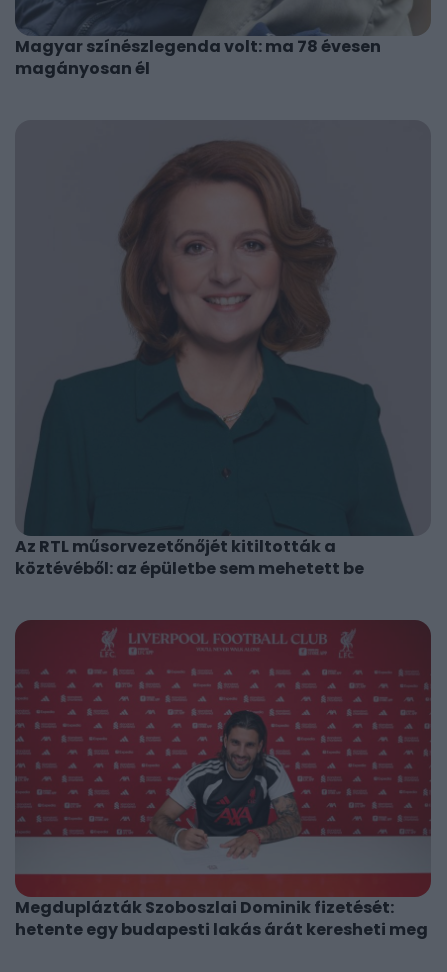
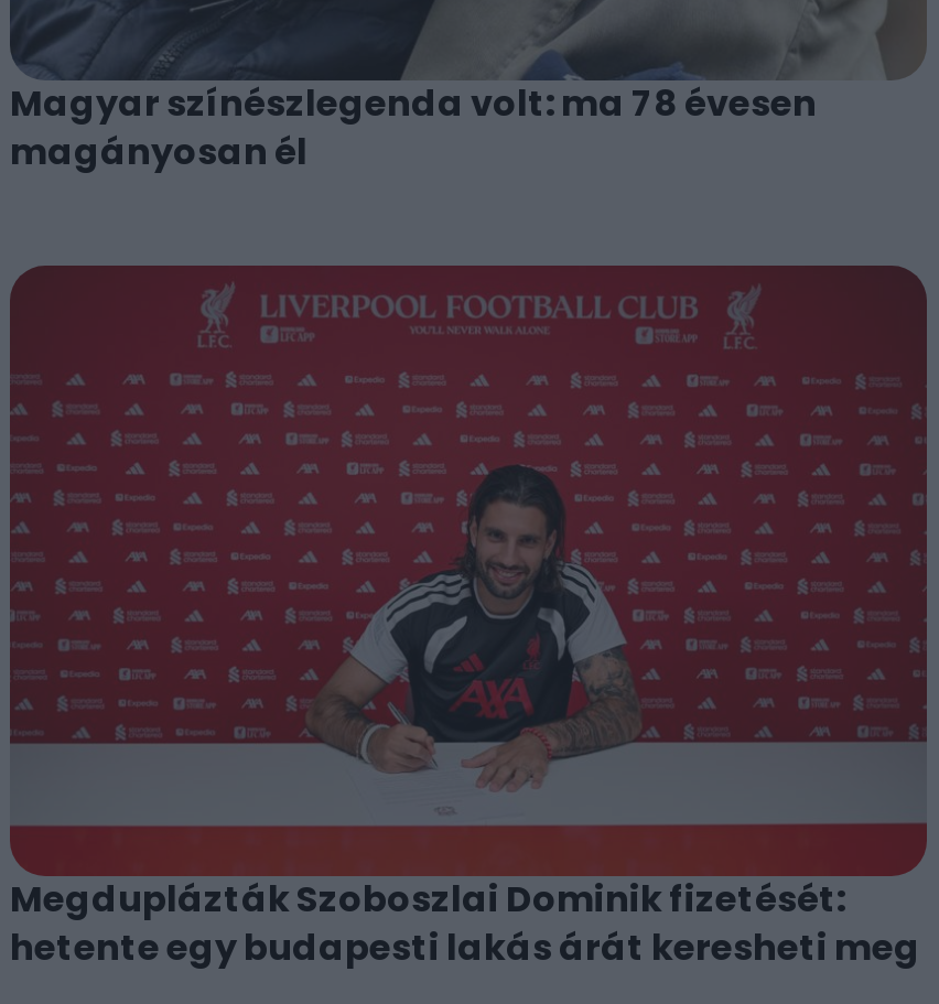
- [image]
- Az RTL műsorvezetőnőjét kitiltották a
- köztévéből: az épületbe sem mehetett be
